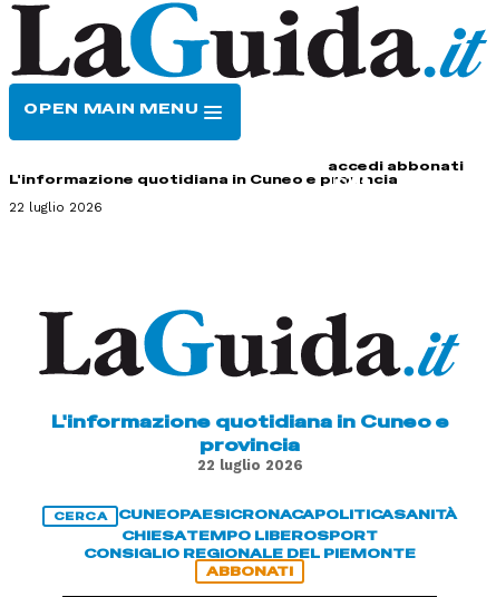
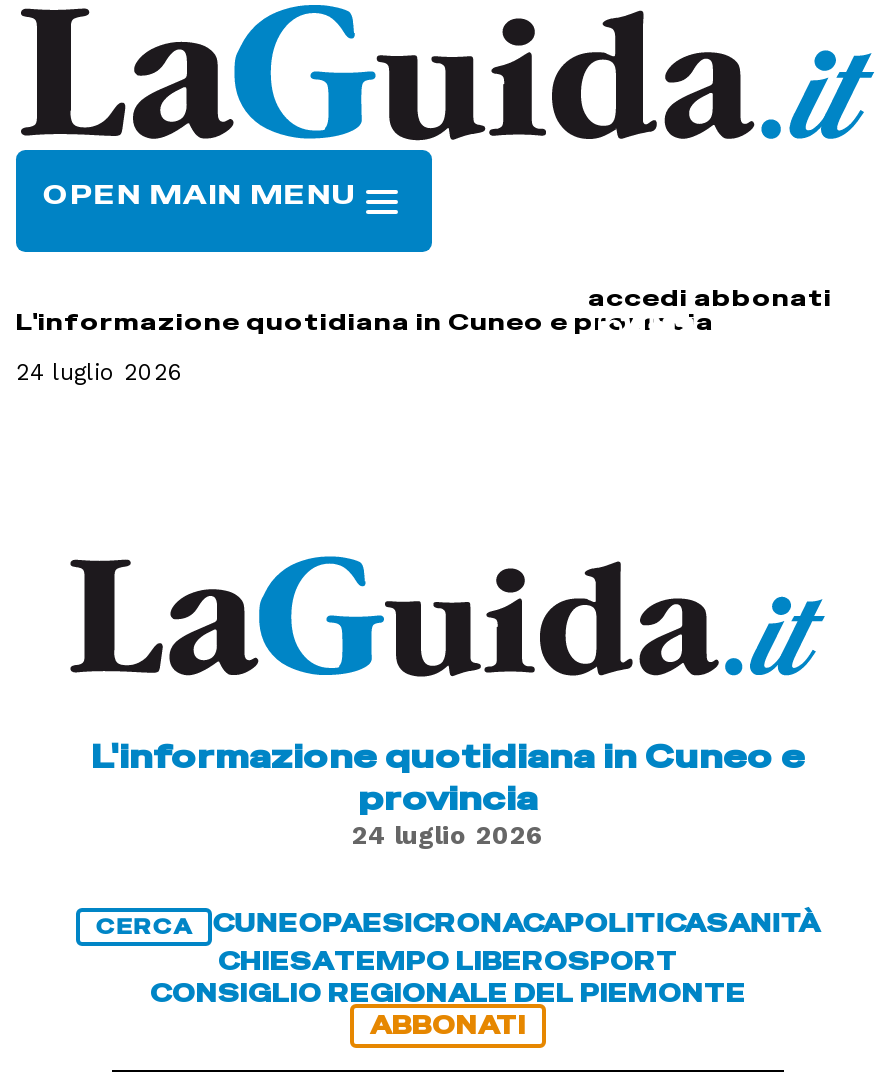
- 22 luglio 2026
+ 24 luglio 2026

- 22 luglio 2026
+ 24 luglio 2026
